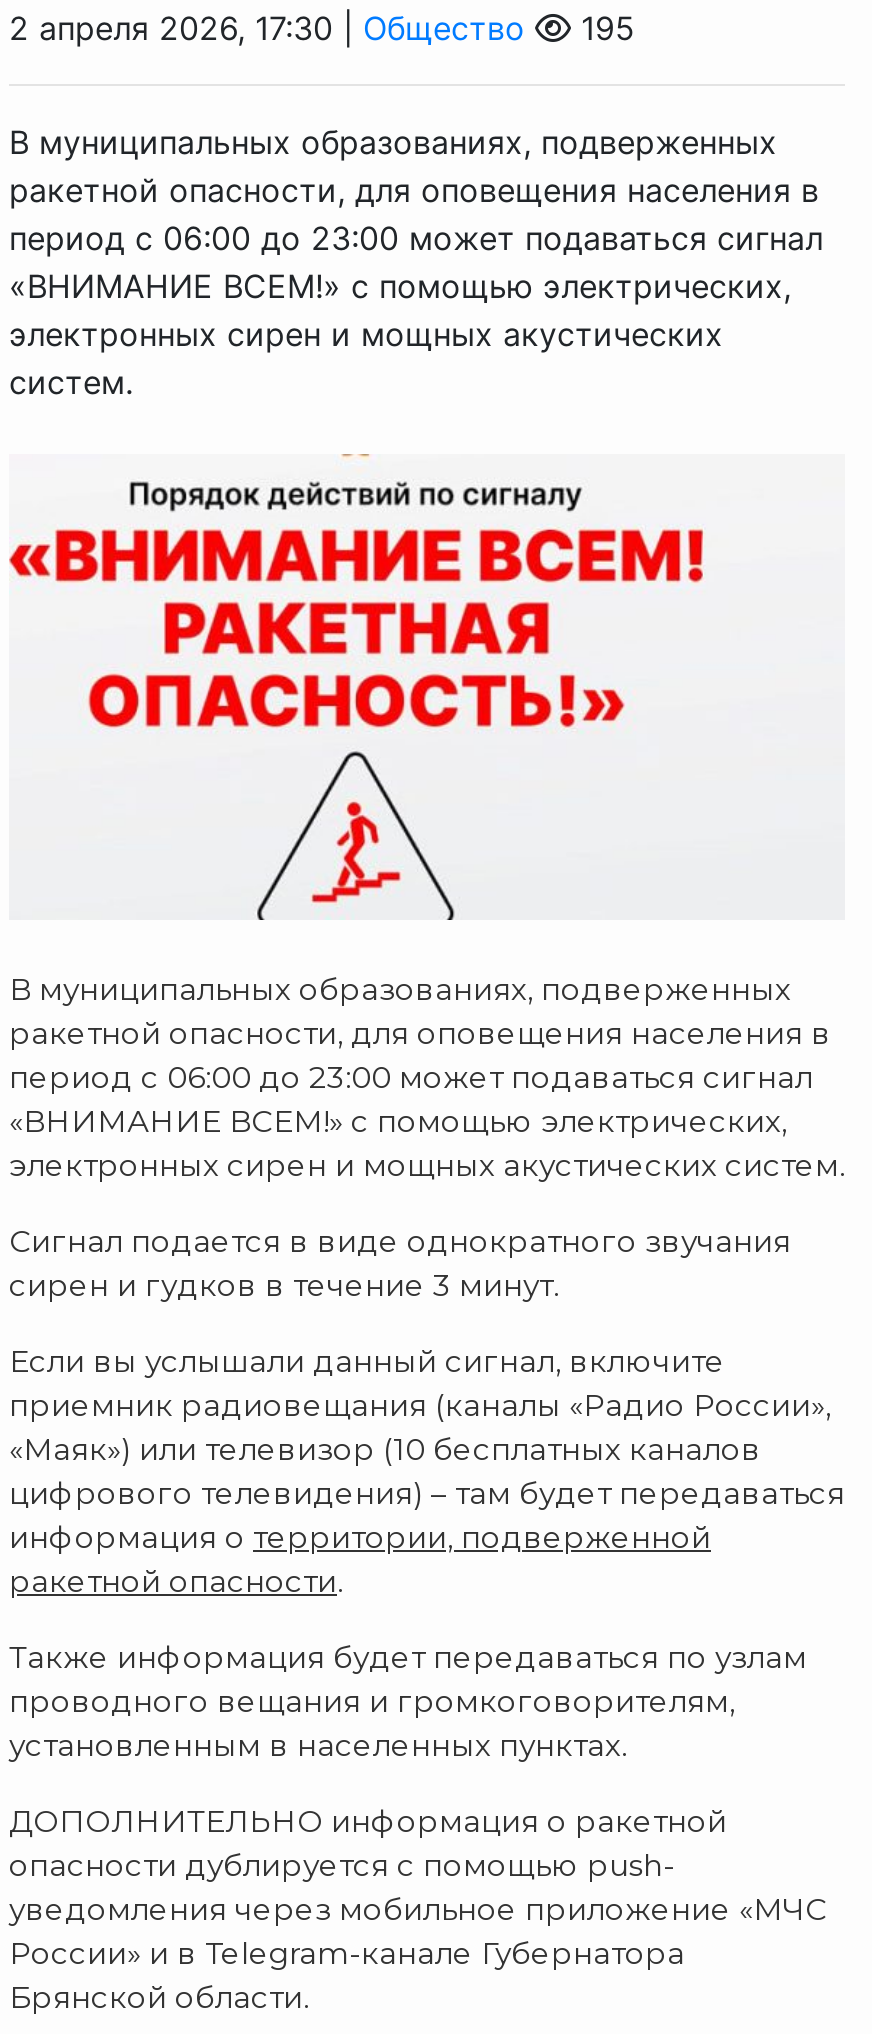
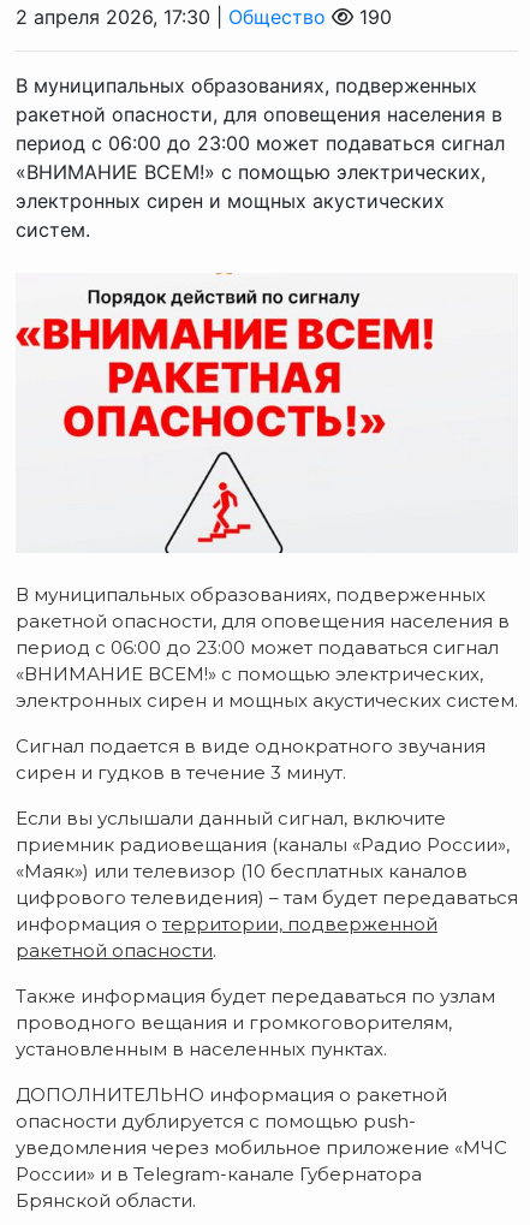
- 195
+ 190
